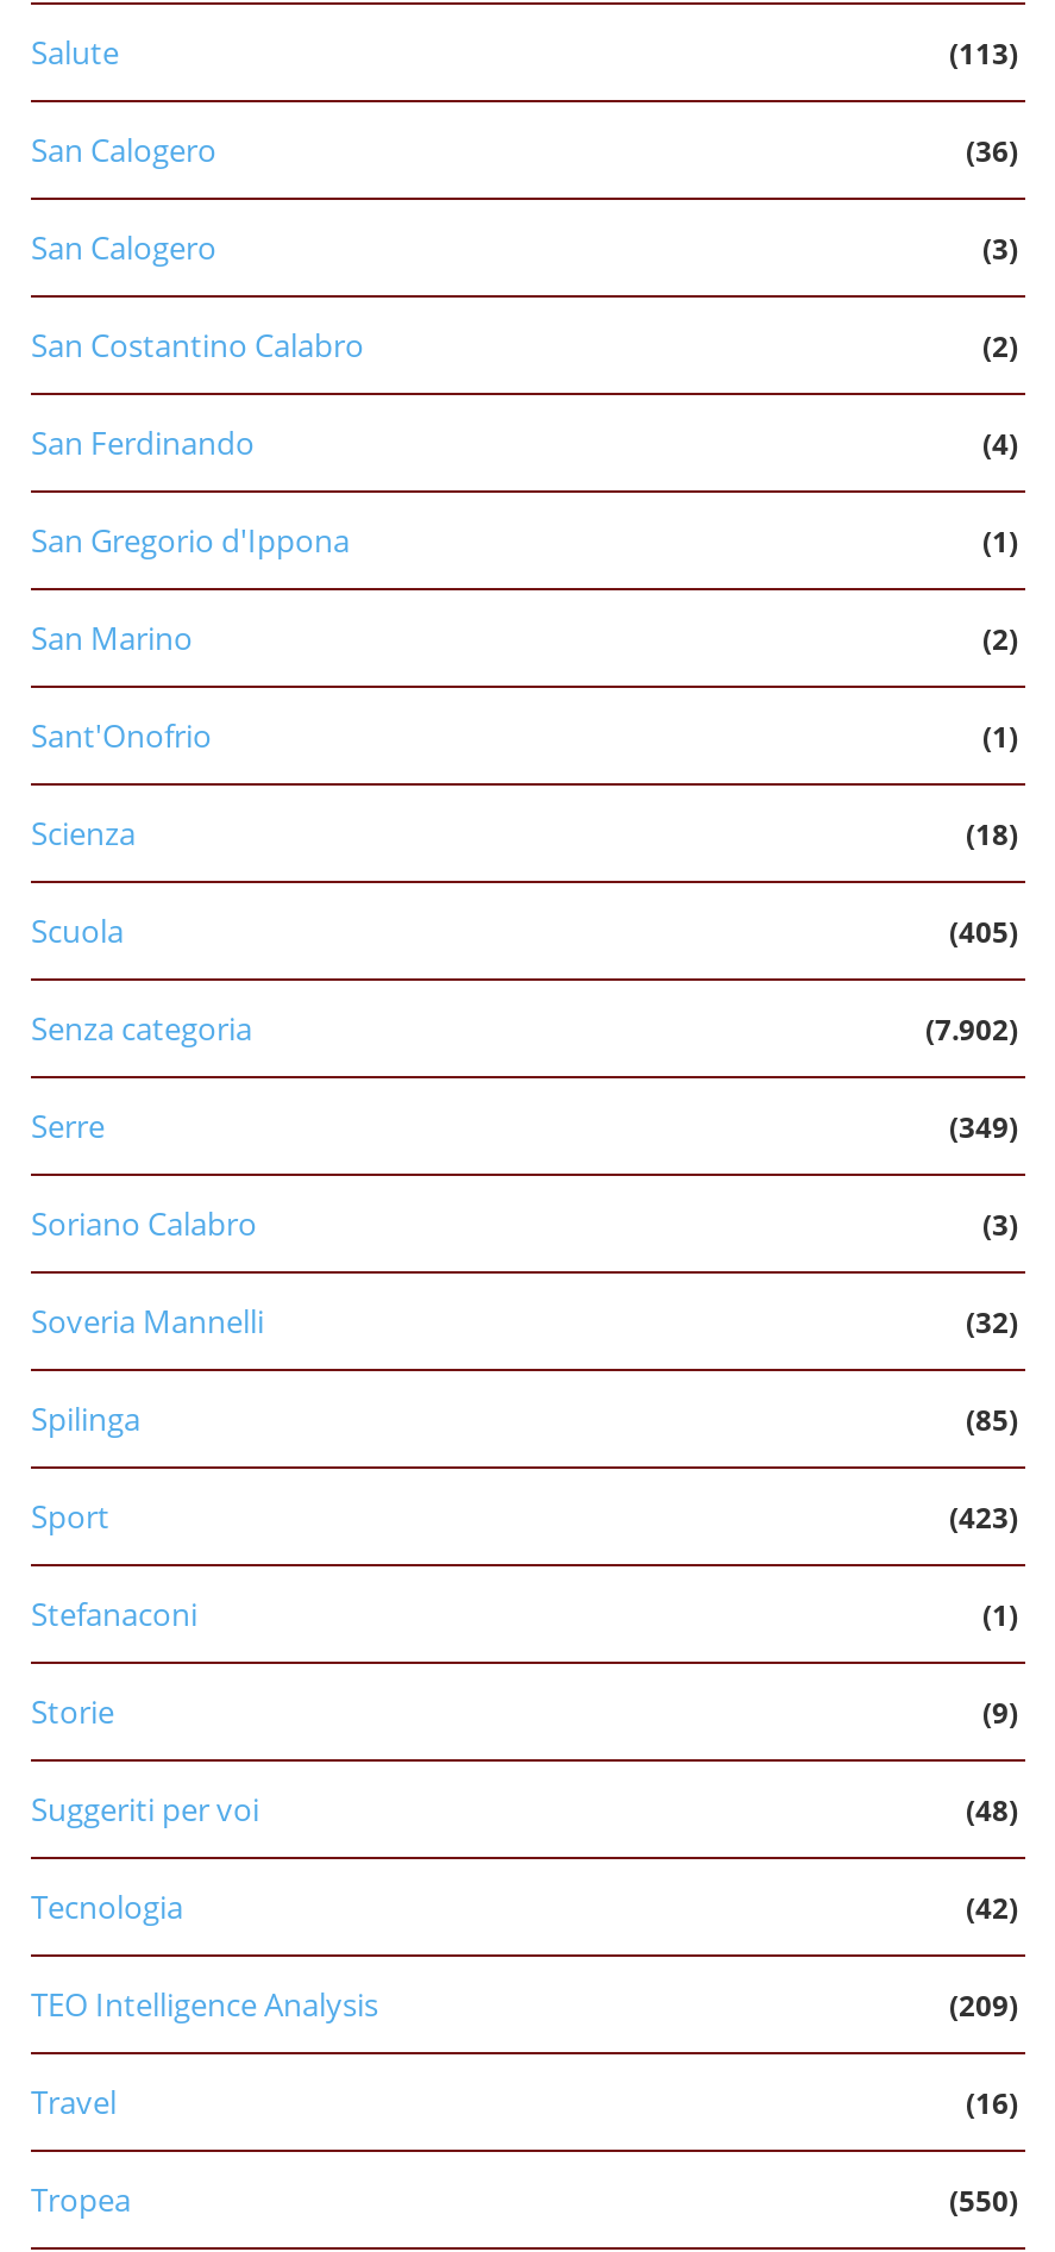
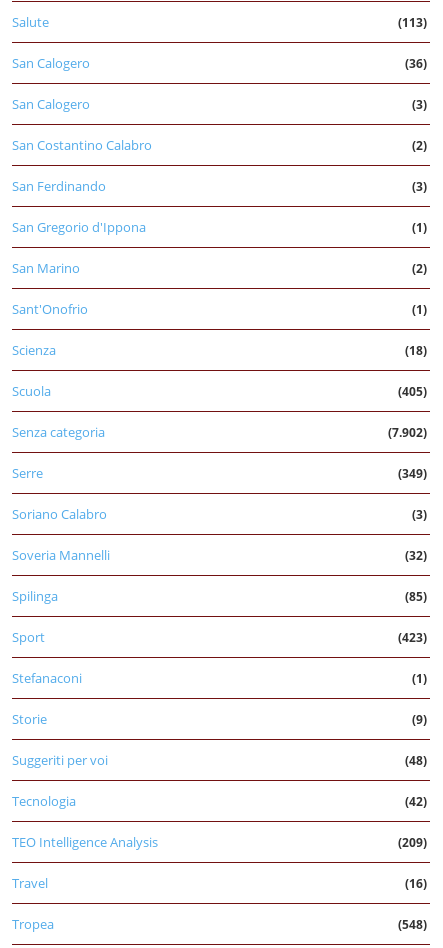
- (4)
+ (3)

- (550)
+ (548)
